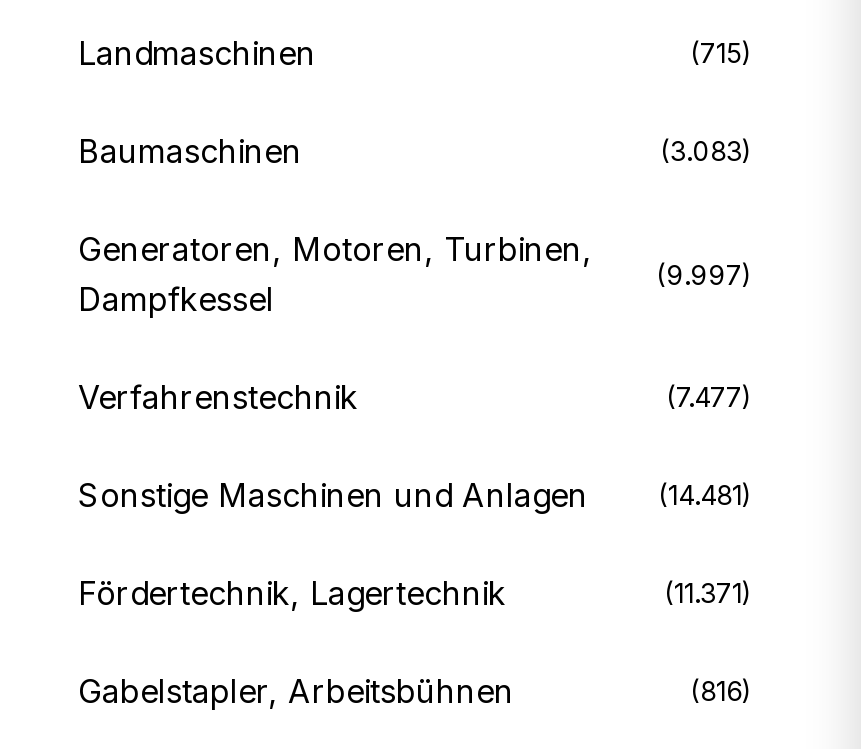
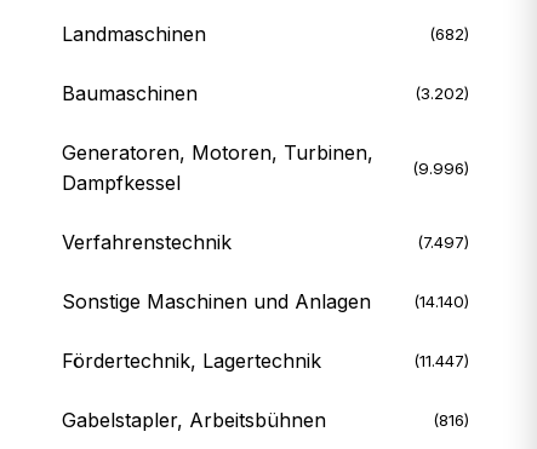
- (715)
+ (682)

- (3.083)
+ (3.202)

- (9.997)
+ (9.996)

- (7.477)
+ (7.497)

- (14.481)
+ (14.140)

- (11.371)
+ (11.447)
